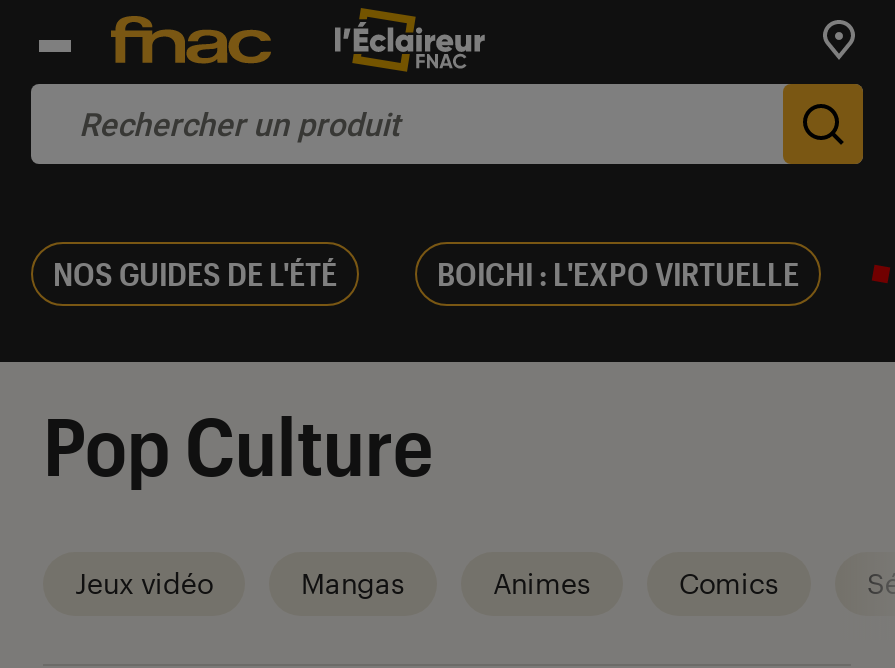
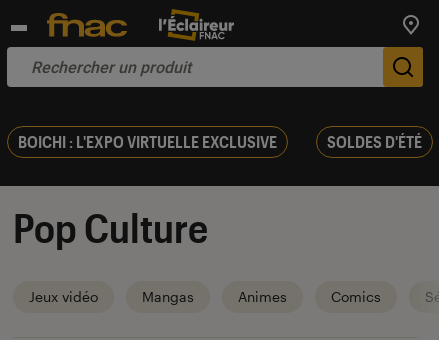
- NOS GUIDES DE L'ÉTÉ
- BOICHI : L'EXPO VIRTUELLE
+ BOICHI : L'EXPO VIRTUELLE EXCLUSIVE
+ SOLDES D'ÉTÉ
